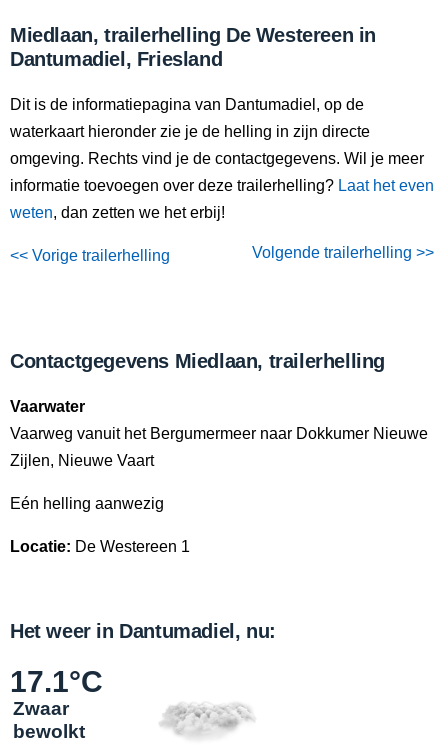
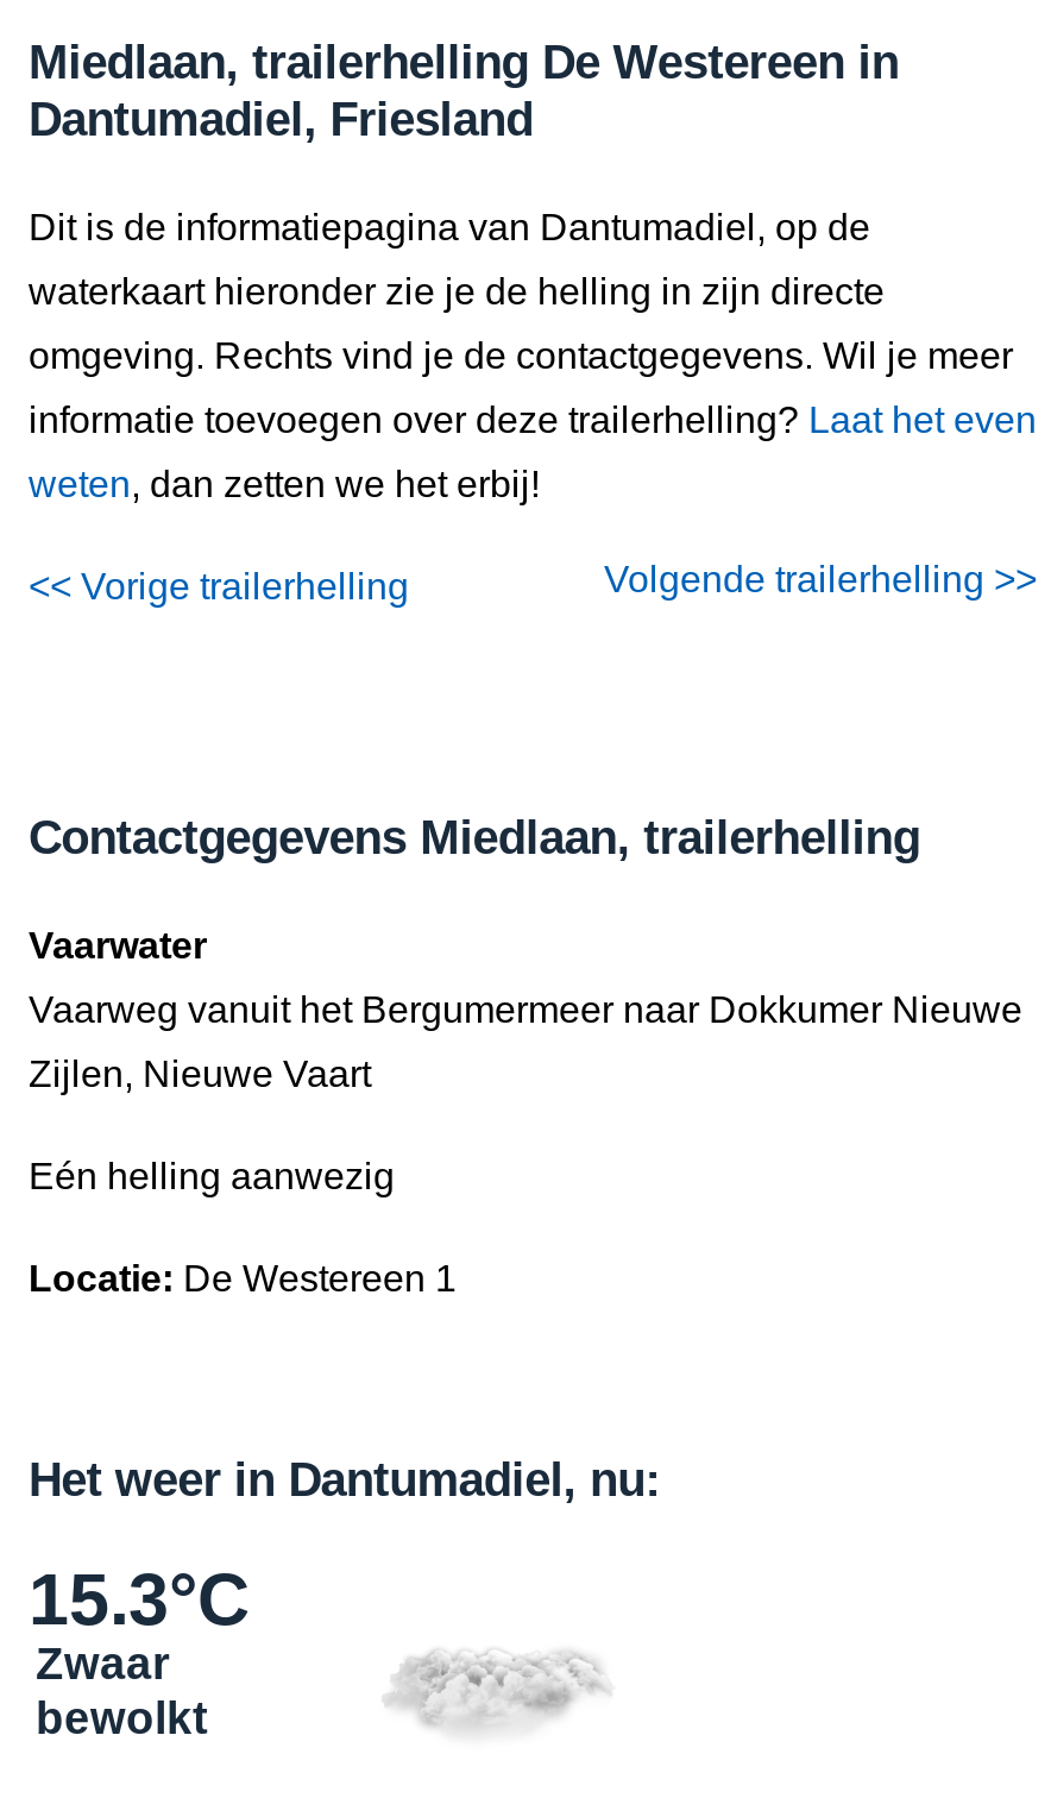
- 17.1°C
+ 15.3°C
